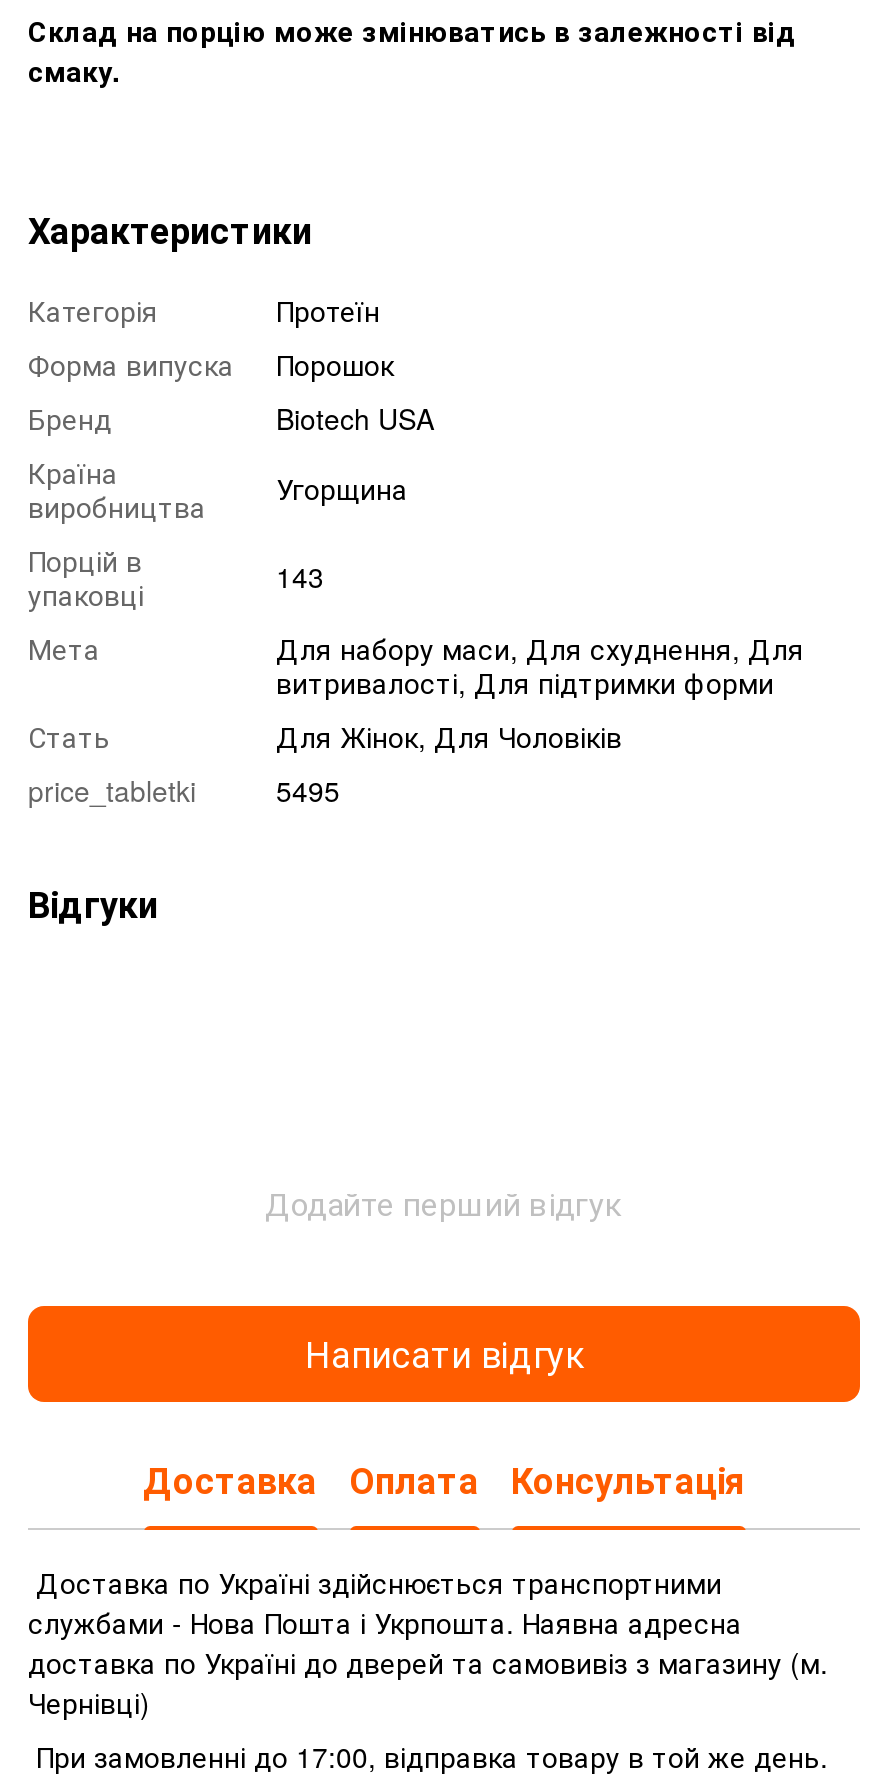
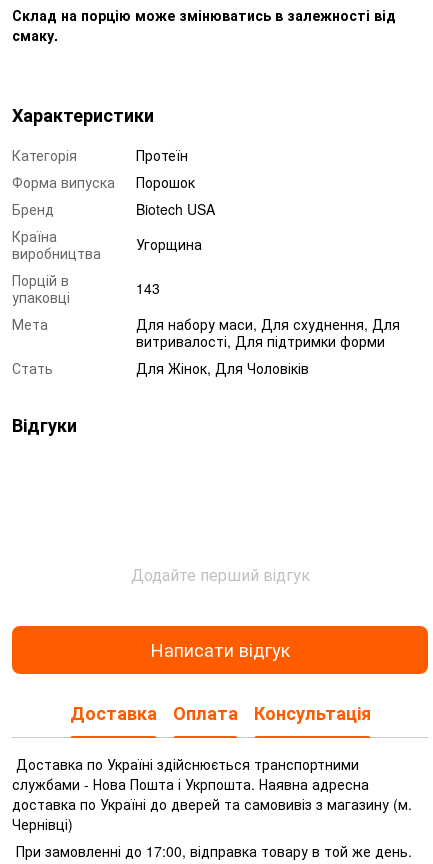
- price_tabletki
- 5495
